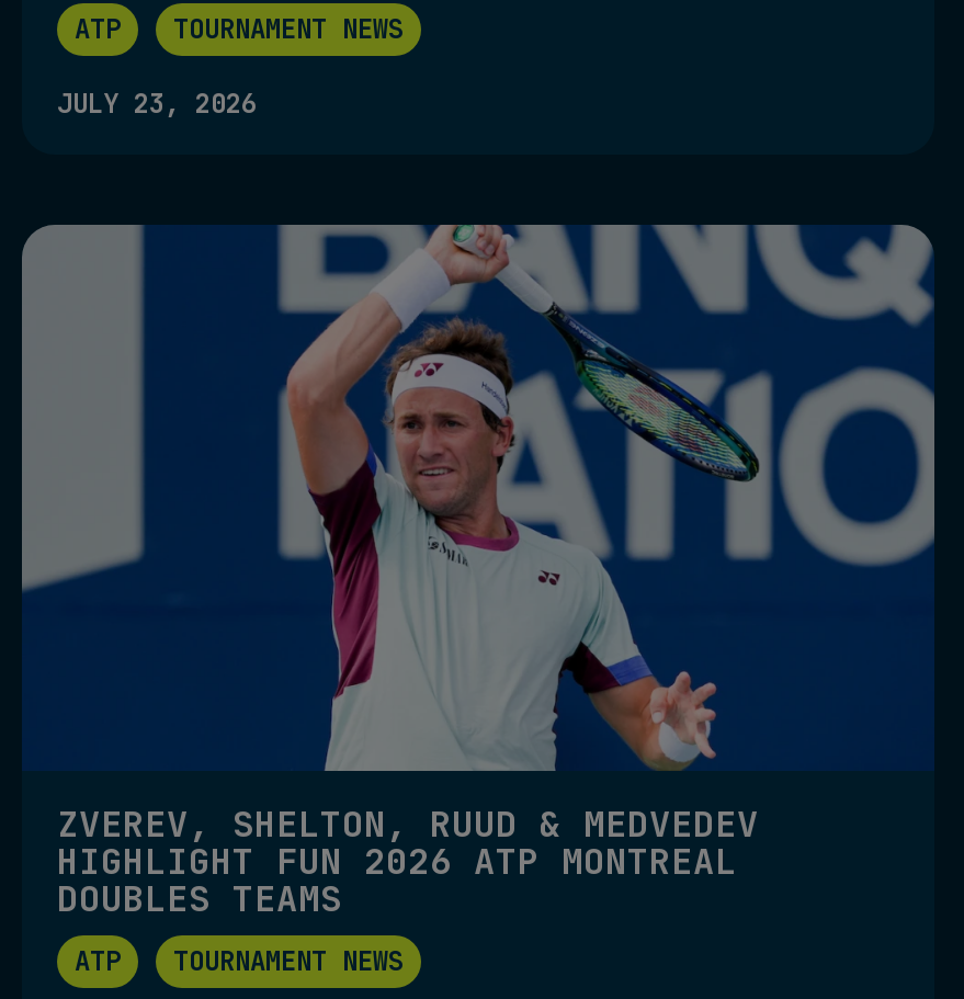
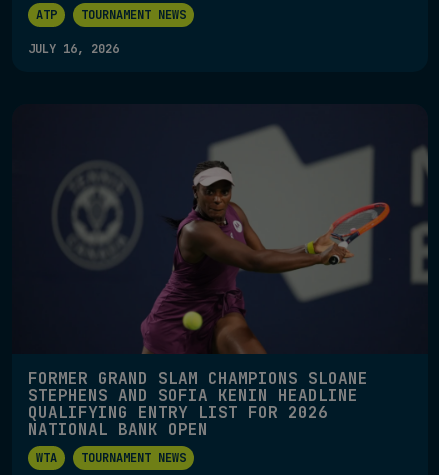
- JULY 23, 2026
+ JULY 16, 2026

- [image]
- ZVEREV, SHELTON, RUUD & MEDVEDEV
- HIGHLIGHT FUN 2026 ATP MONTREAL
- DOUBLES TEAMS
+ [image]
+ FORMER GRAND SLAM CHAMPIONS SLOANE
+ STEPHENS AND SOFIA KENIN HEADLINE
+ QUALIFYING ENTRY LIST FOR 2026
+ NATIONAL BANK OPEN

- ATP
+ WTA
